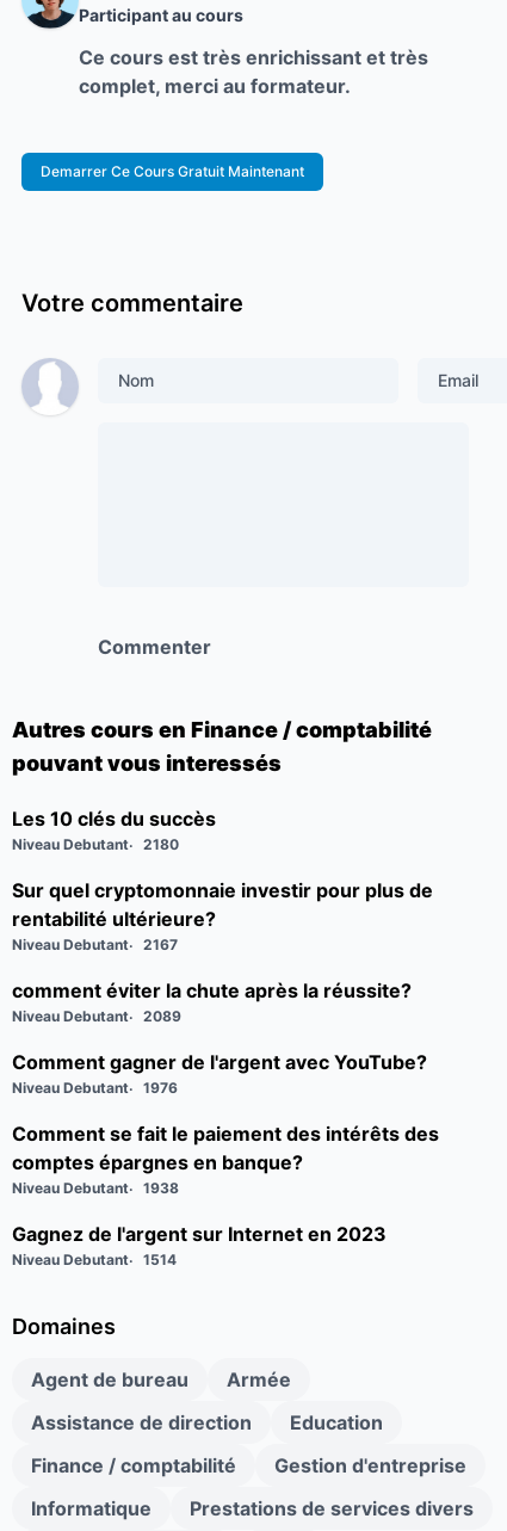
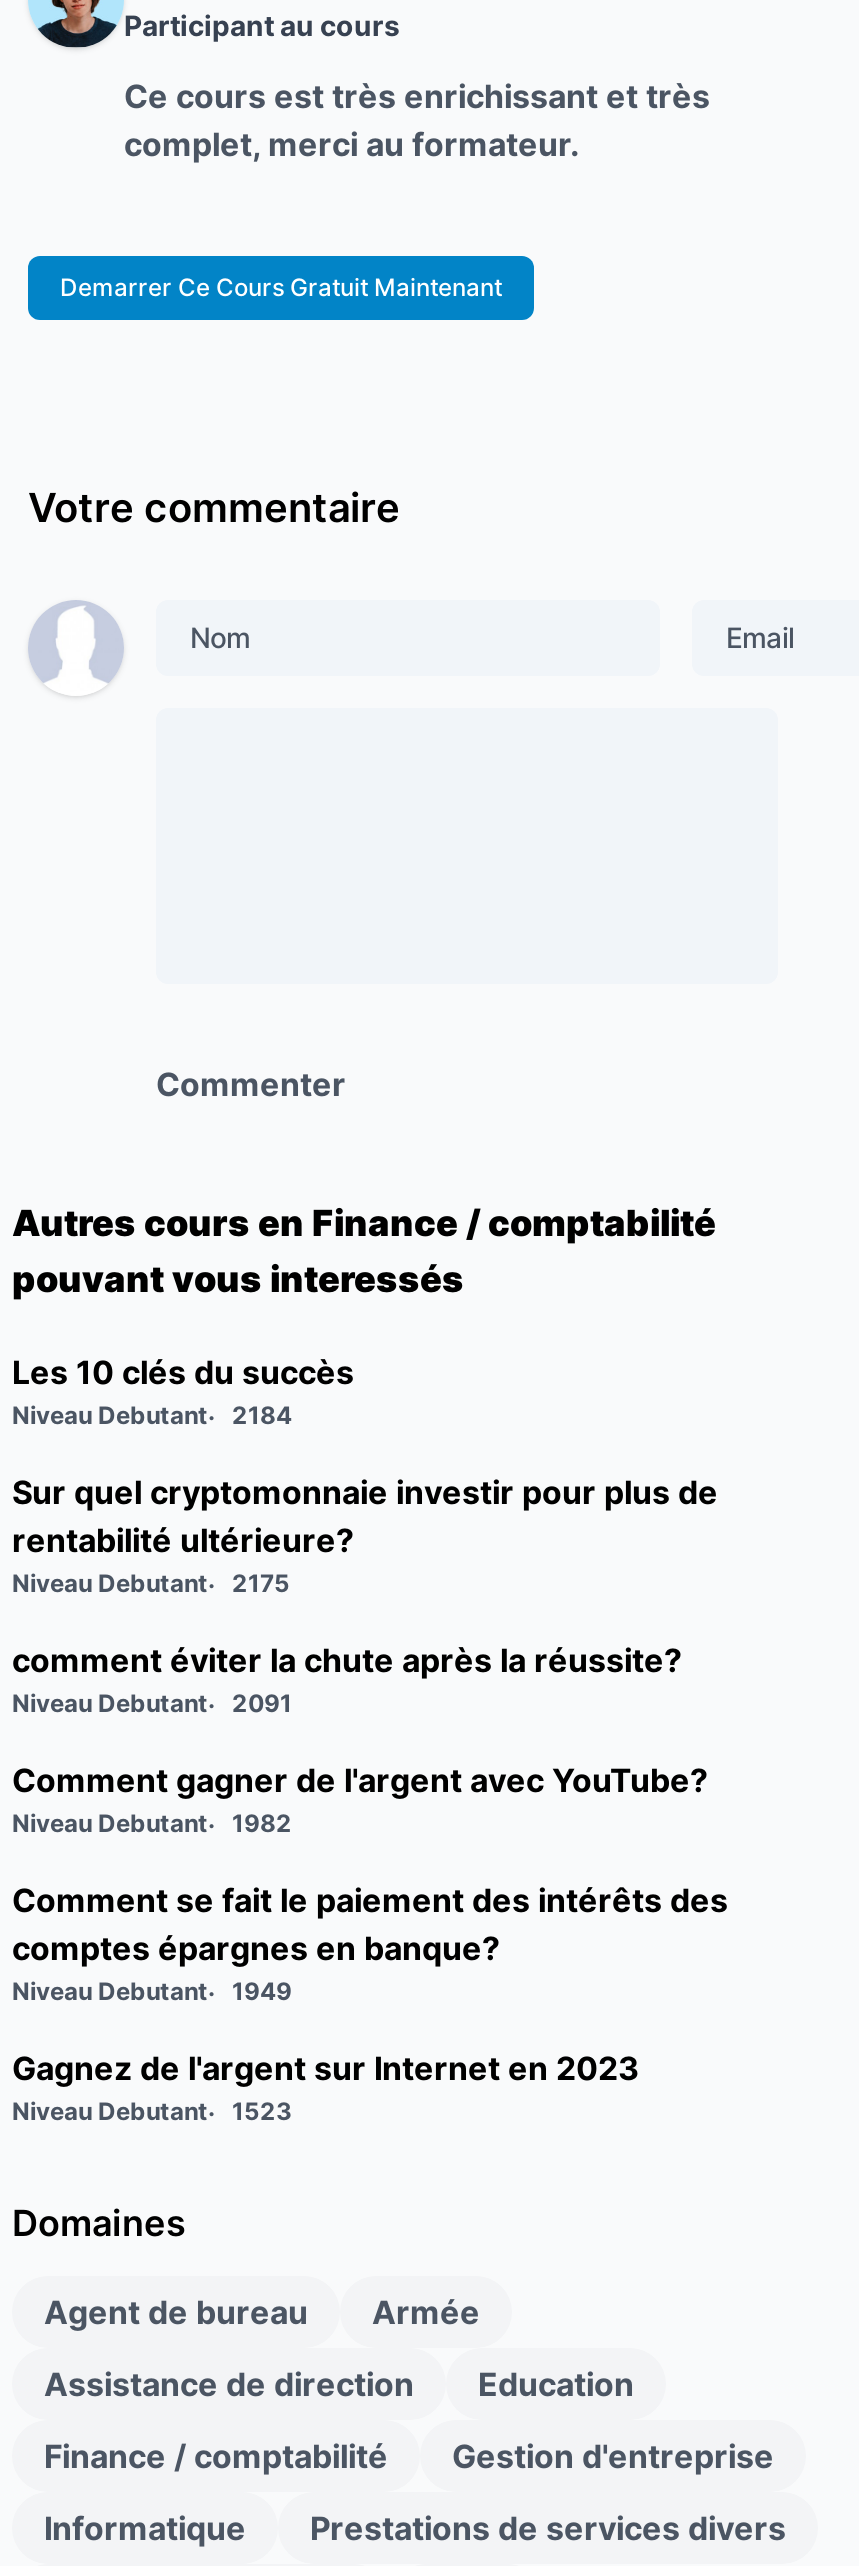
- Niveau Debutant. 2180
+ Niveau Debutant. 2184

- Niveau Debutant. 2167
+ Niveau Debutant. 2175

- Niveau Debutant. 2089
+ Niveau Debutant. 2091

- Niveau Debutant. 1976
+ Niveau Debutant. 1982

- Niveau Debutant. 1938
+ Niveau Debutant. 1949

- Niveau Debutant. 1514
+ Niveau Debutant. 1523
